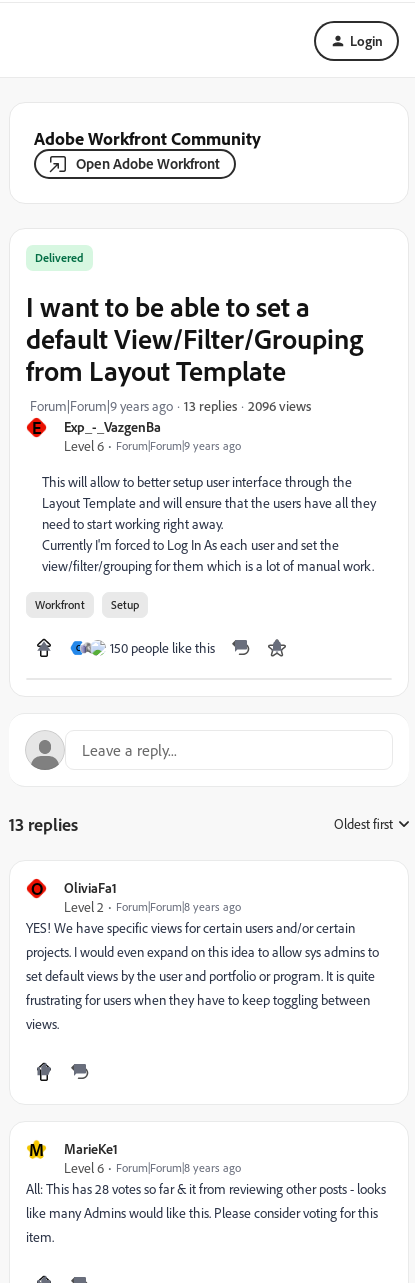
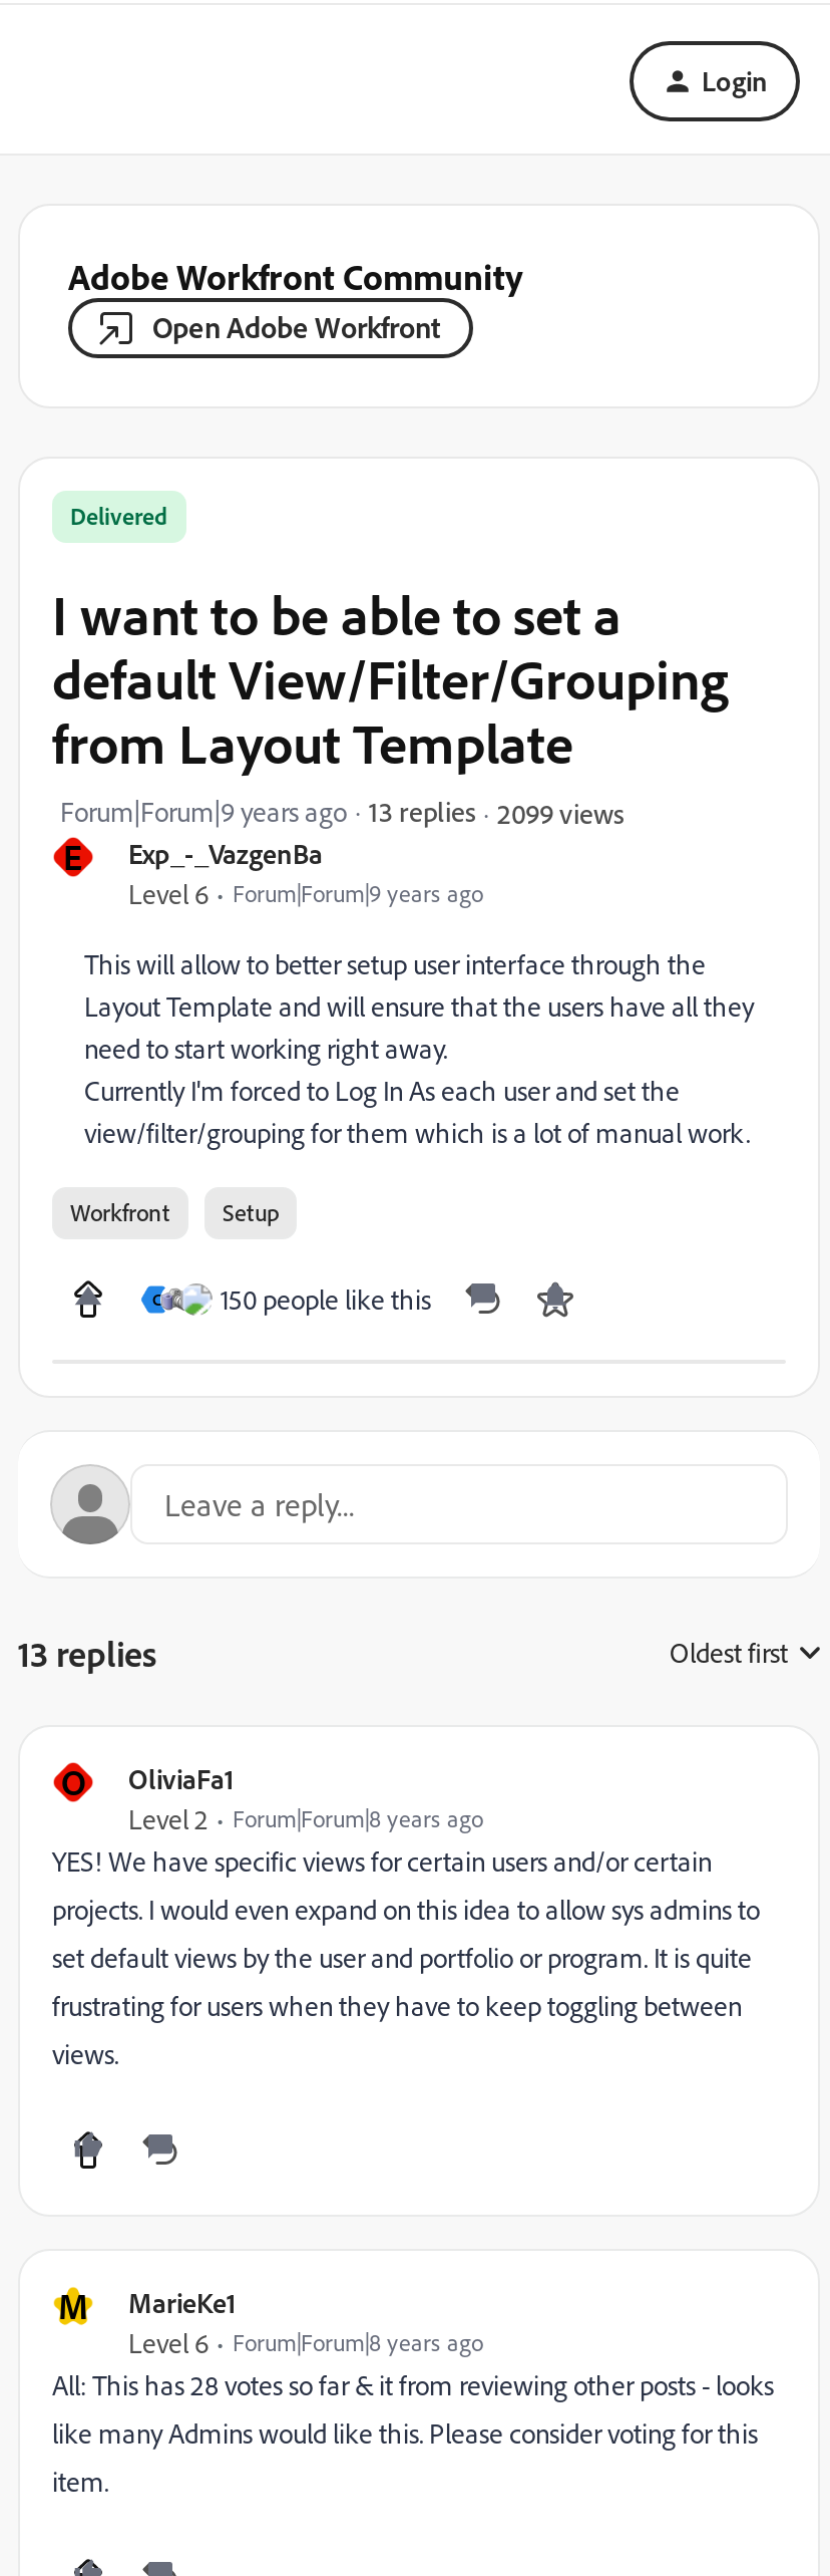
- 2096 views
+ 2099 views
